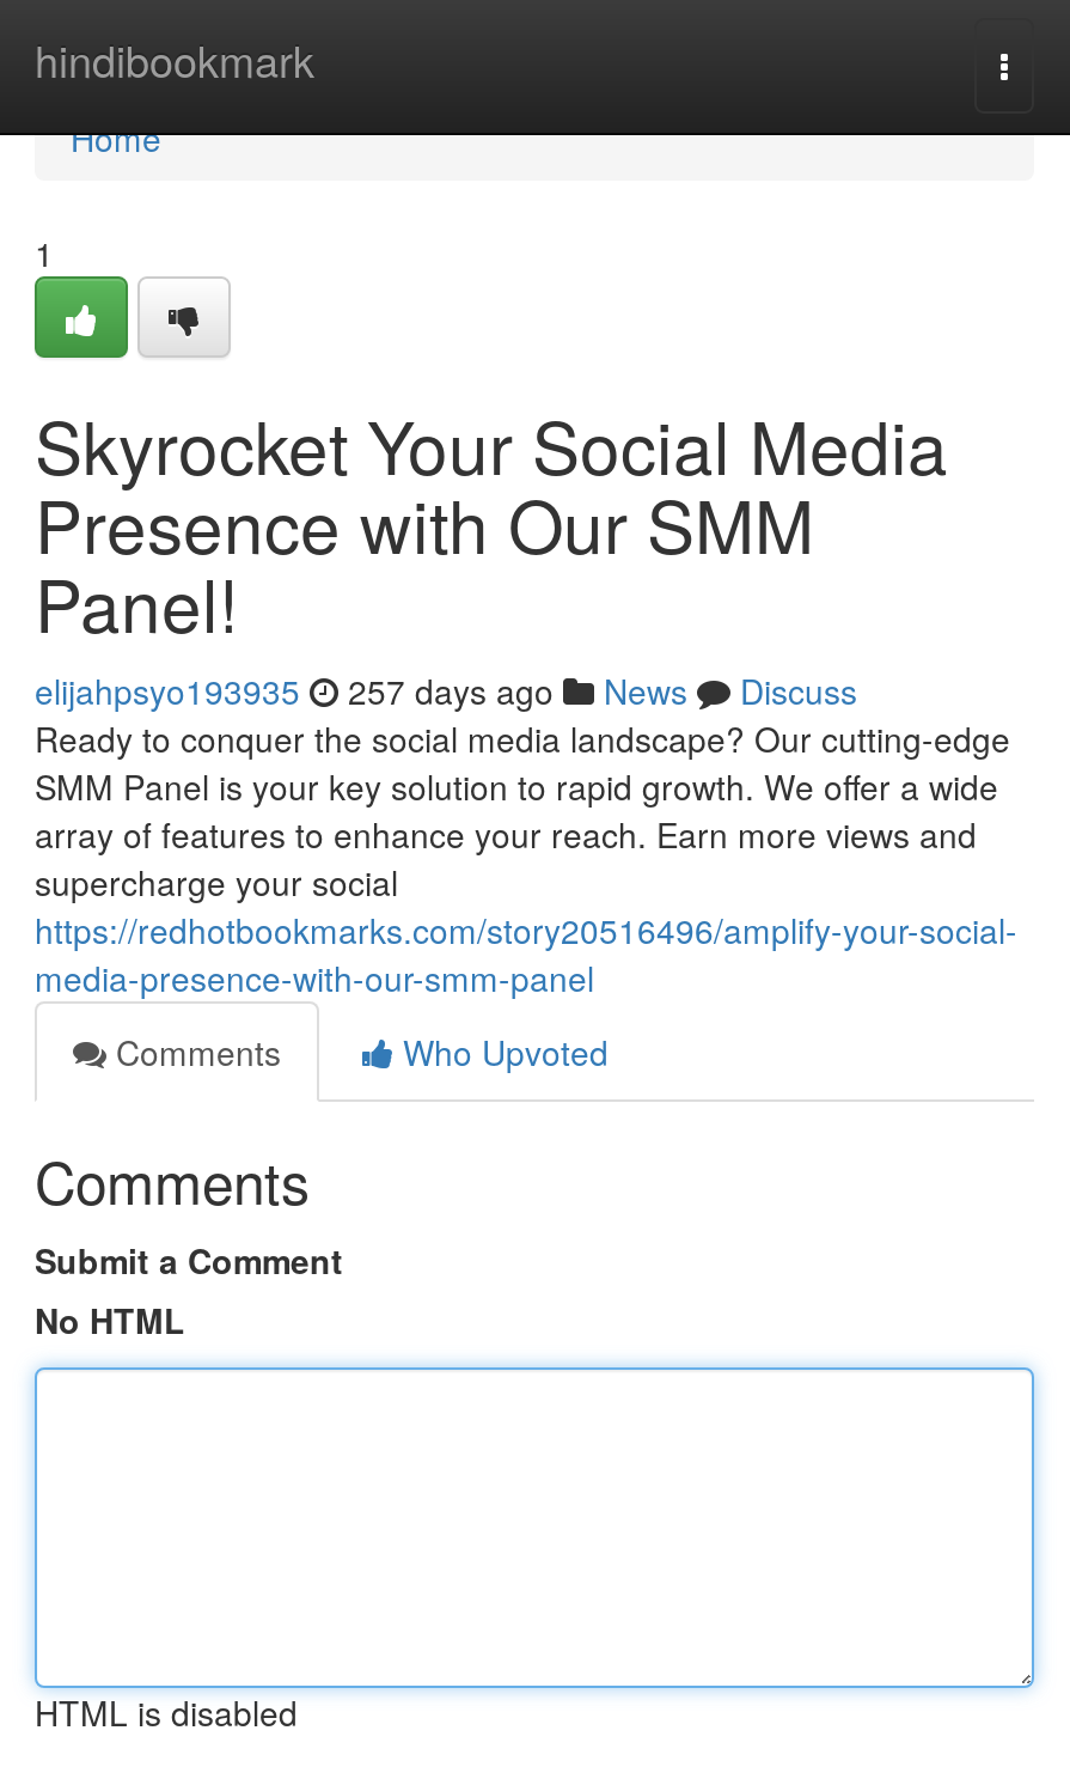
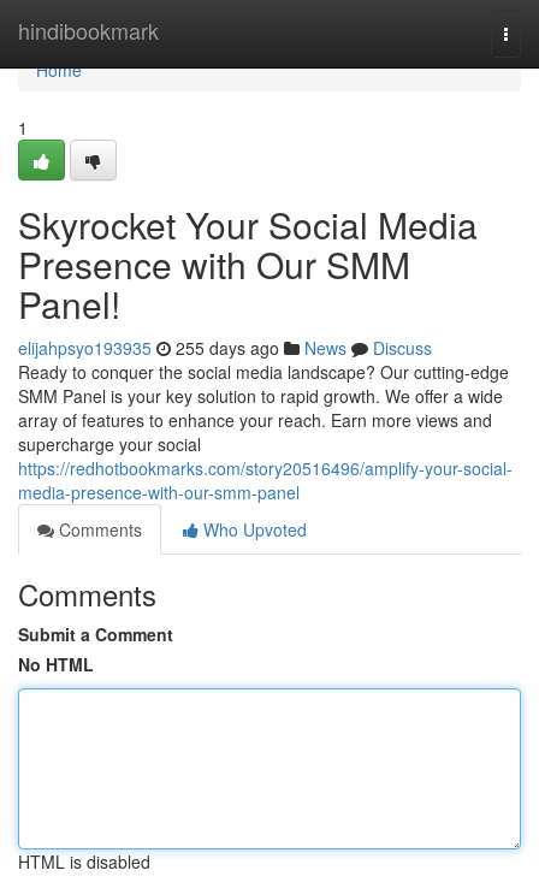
- elijahpsyo193935 257 days ago News Discuss
+ elijahpsyo193935 255 days ago News Discuss
